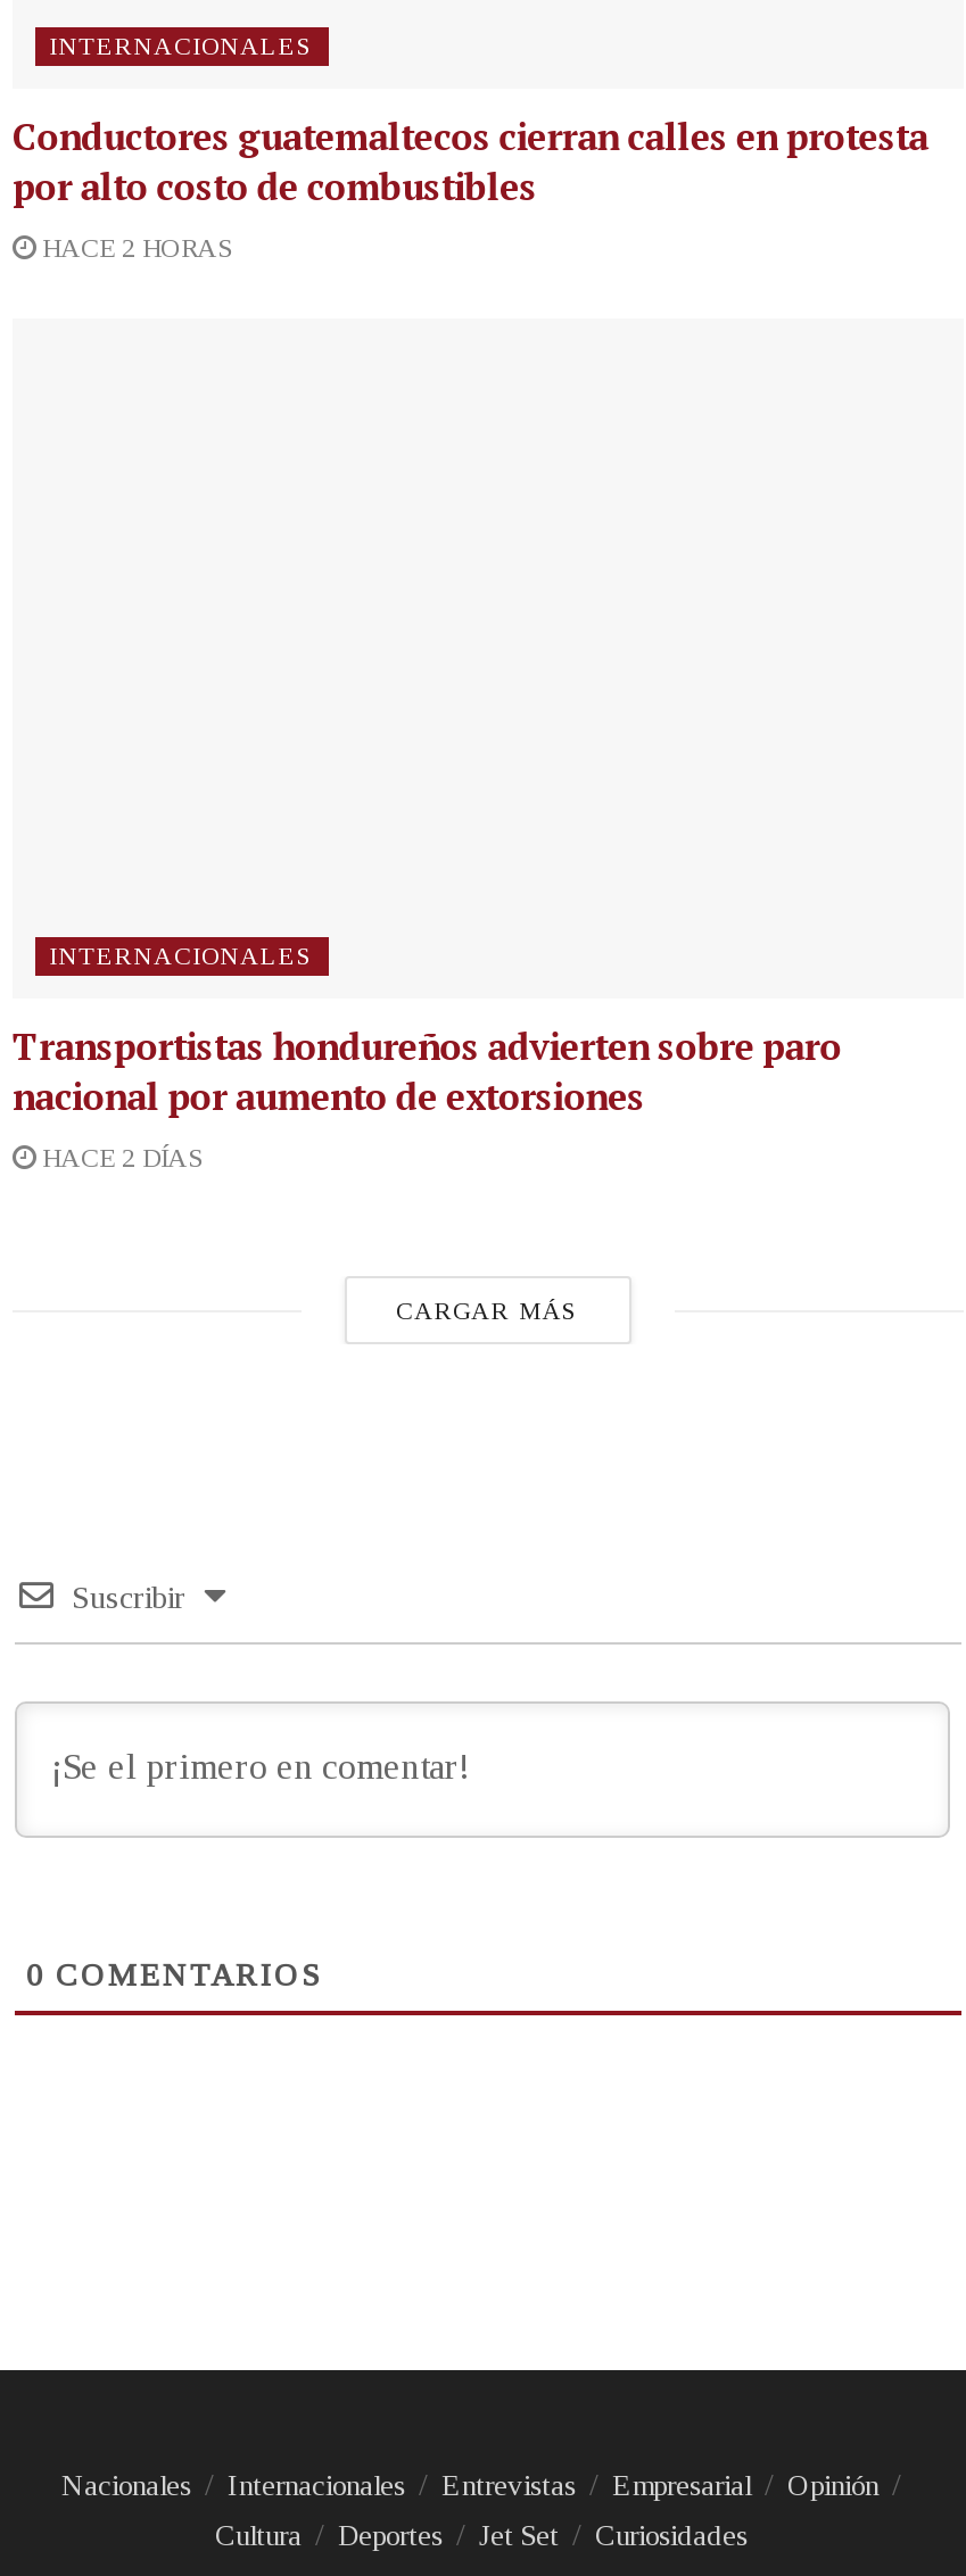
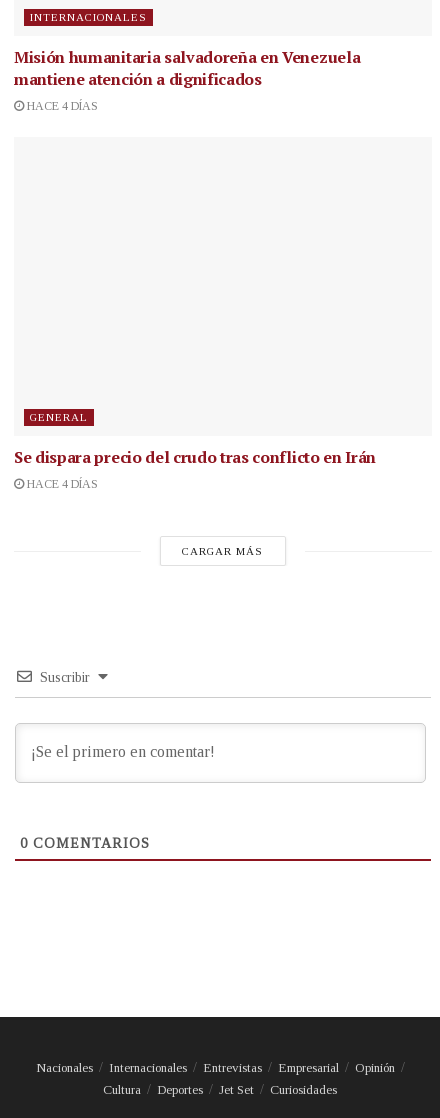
- Conductores guatemaltecos cierran calles en protesta
- por alto costo de combustibles
- HACE 2 HORAS
+ Misión humanitaria salvadoreña en Venezuela
+ mantiene atención a dignificados
+ HACE 4 DÍAS

- INTERNACIONALES
+ GENERAL

- Transportistas hondureños advierten sobre paro
- nacional por aumento de extorsiones
- HACE 2 DÍAS
+ Se dispara precio del crudo tras conflicto en Irán
+ HACE 4 DÍAS
